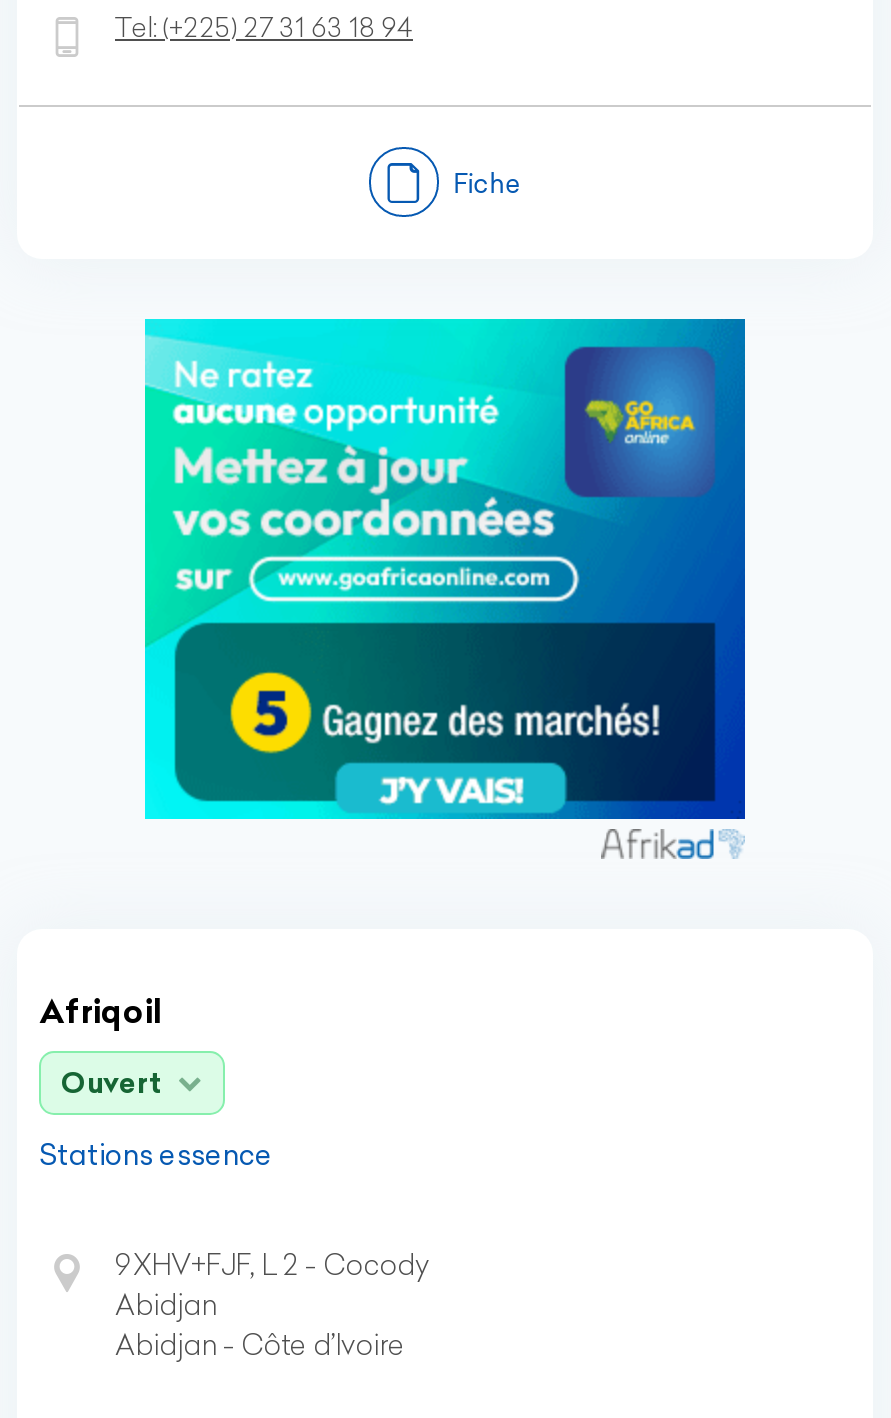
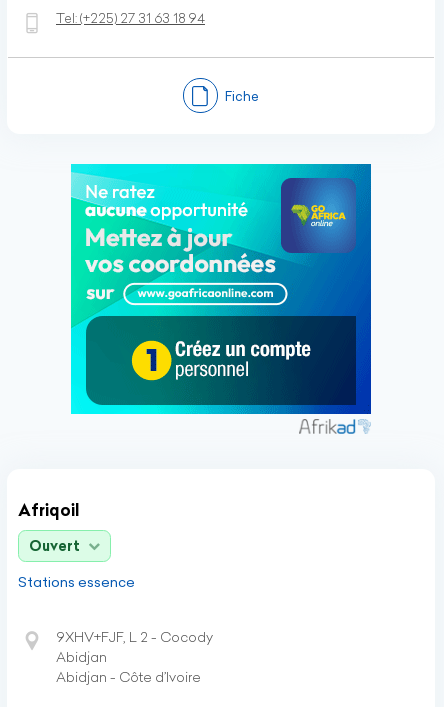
- [image]
+ [image]
